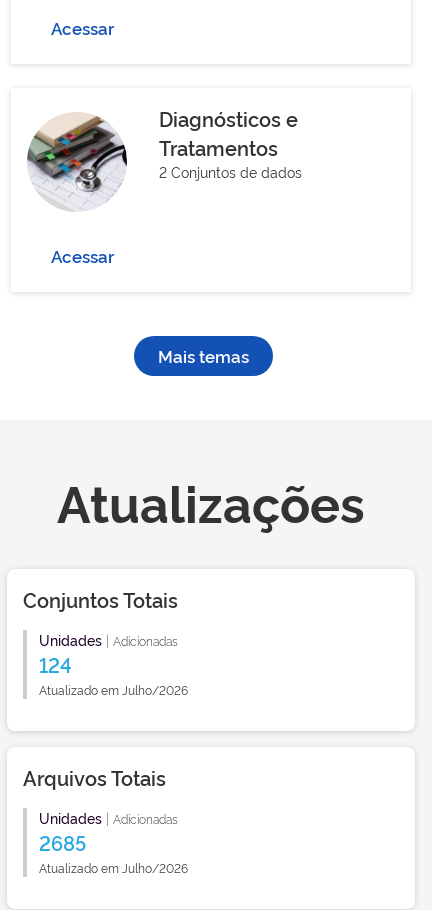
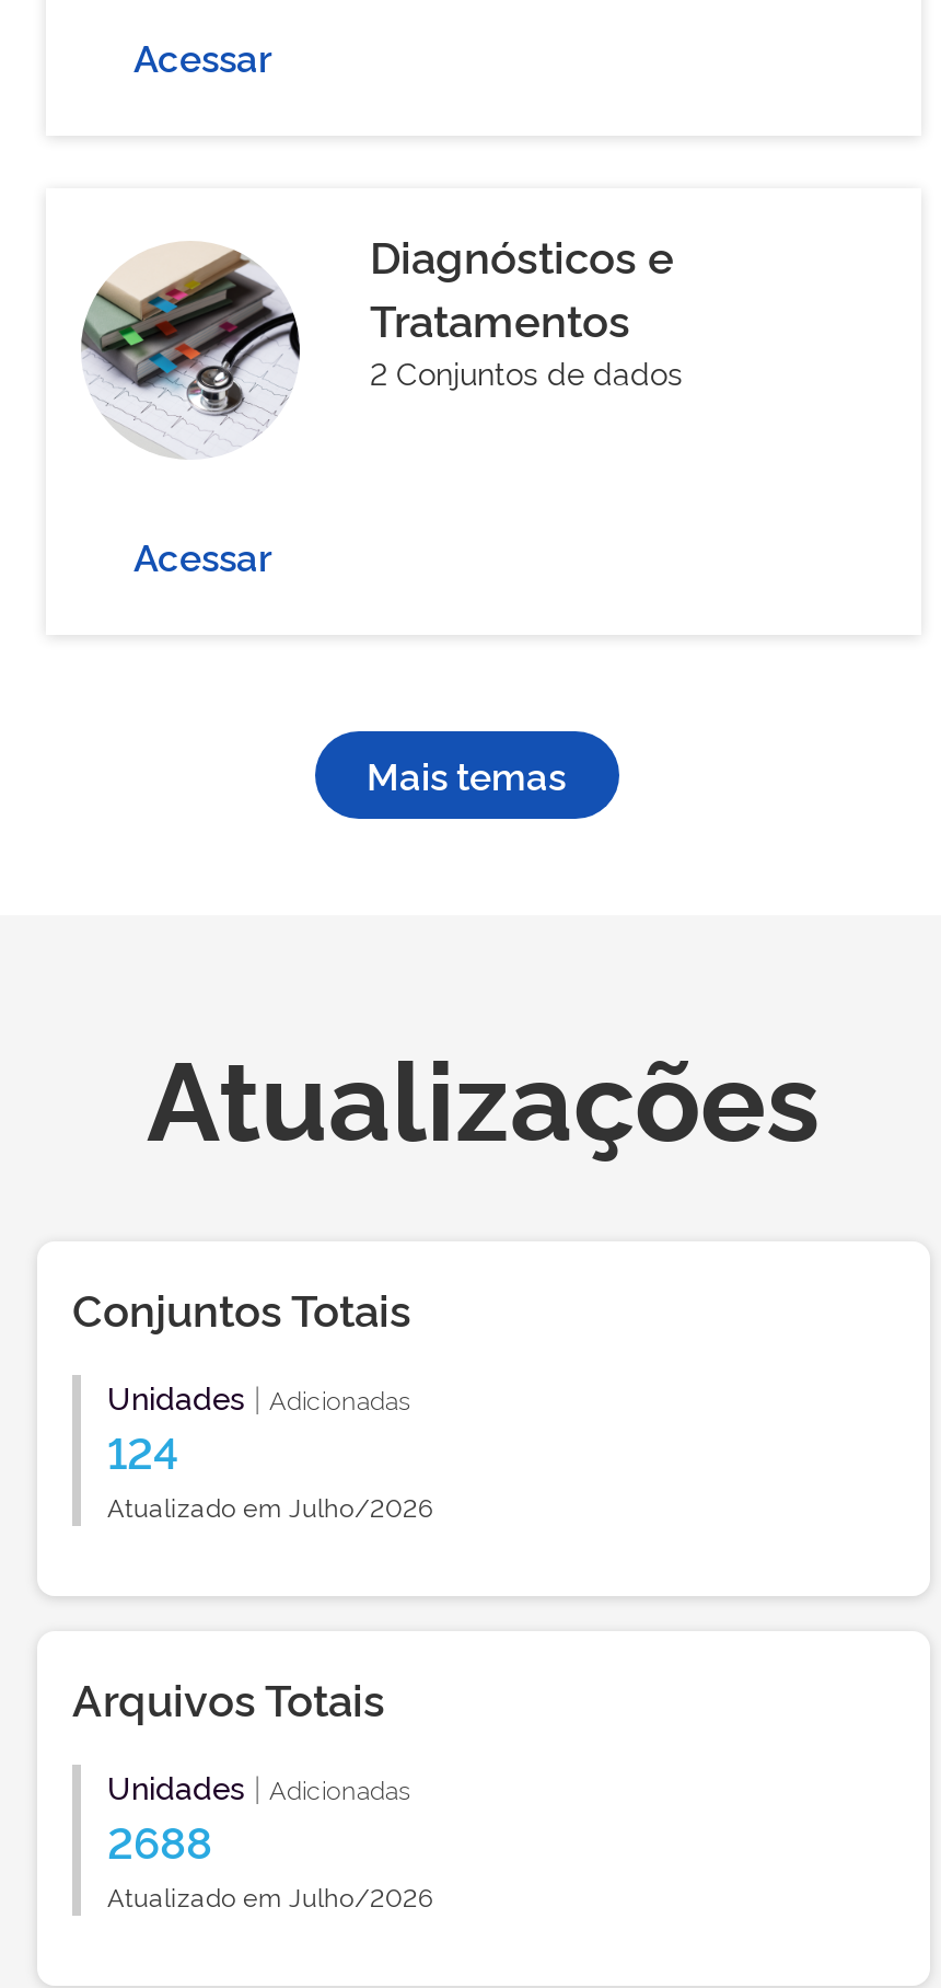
- 2685
+ 2688
